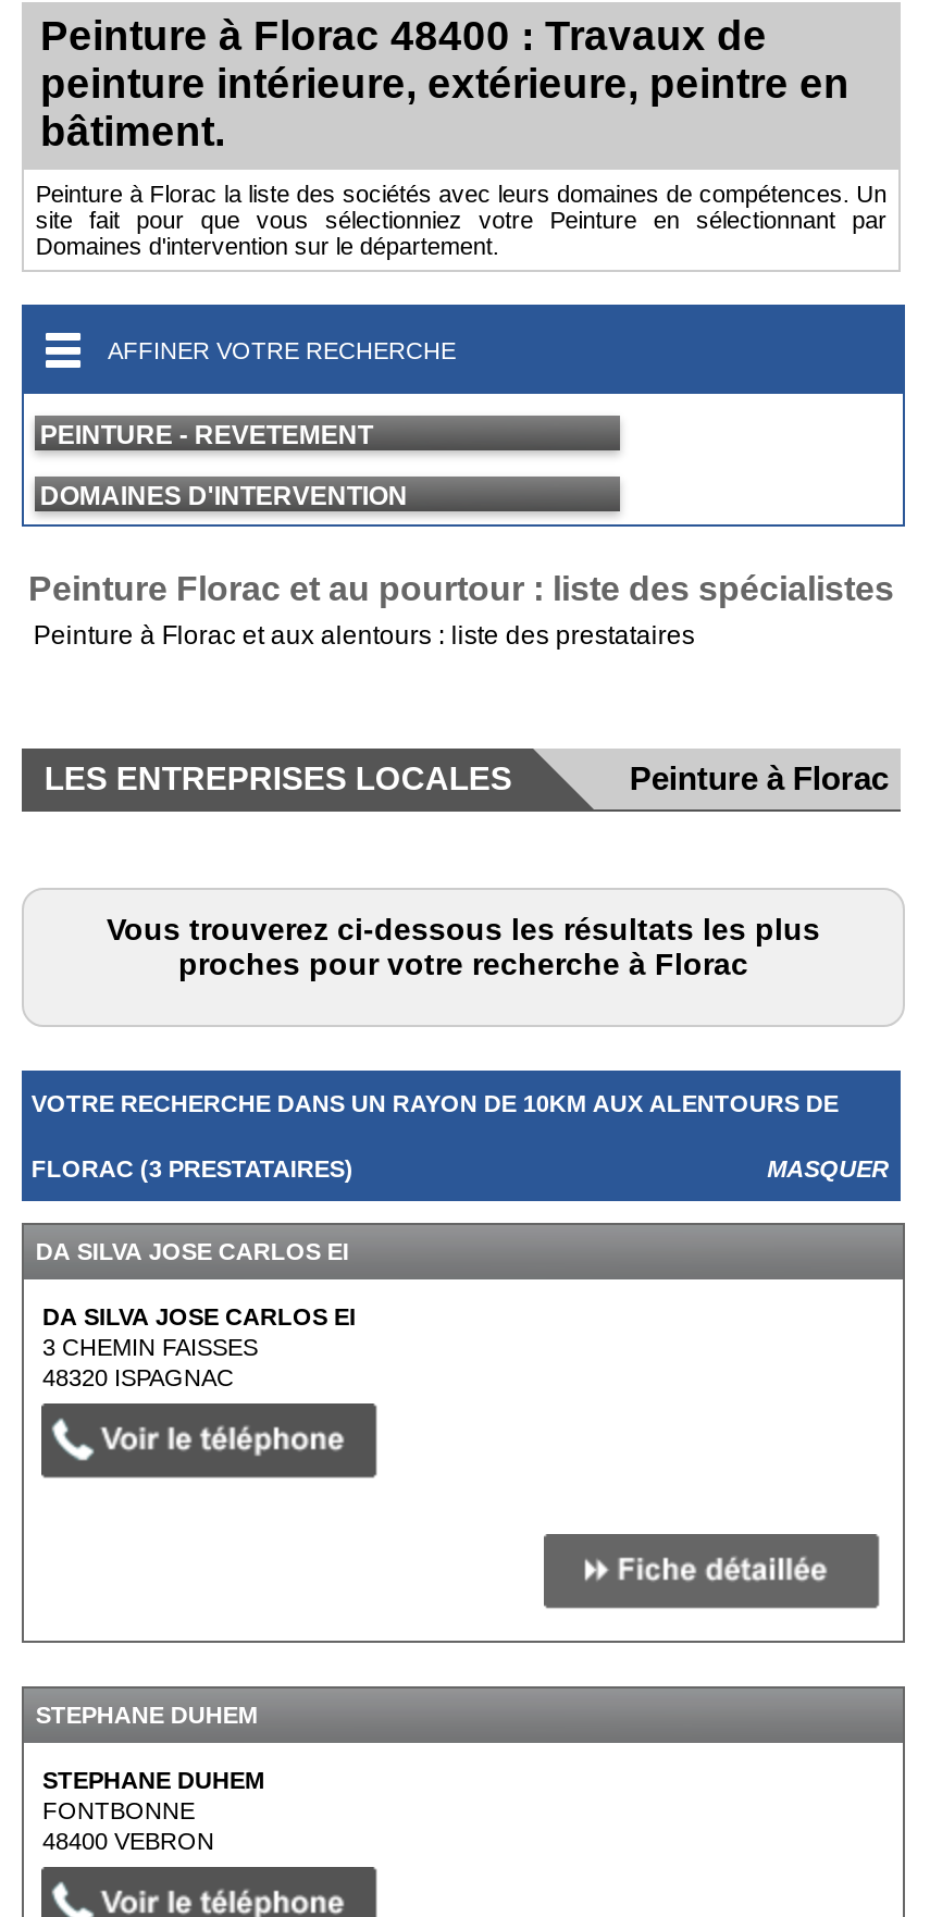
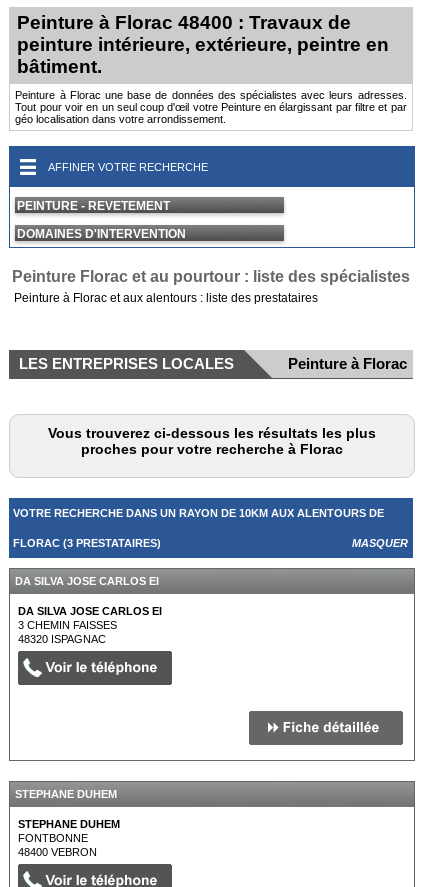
- Peinture à Florac la liste des sociétés avec leurs domaines de compétences. Un
- site fait pour que vous sélectionniez votre Peinture en sélectionnant par
- Domaines d'intervention sur le département.
+ Peinture à Florac une base de données des spécialistes avec leurs adresses.
+ Tout pour voir en un seul coup d'œil votre Peinture en élargissant par filtre et par
+ géo localisation dans votre arrondissement.
